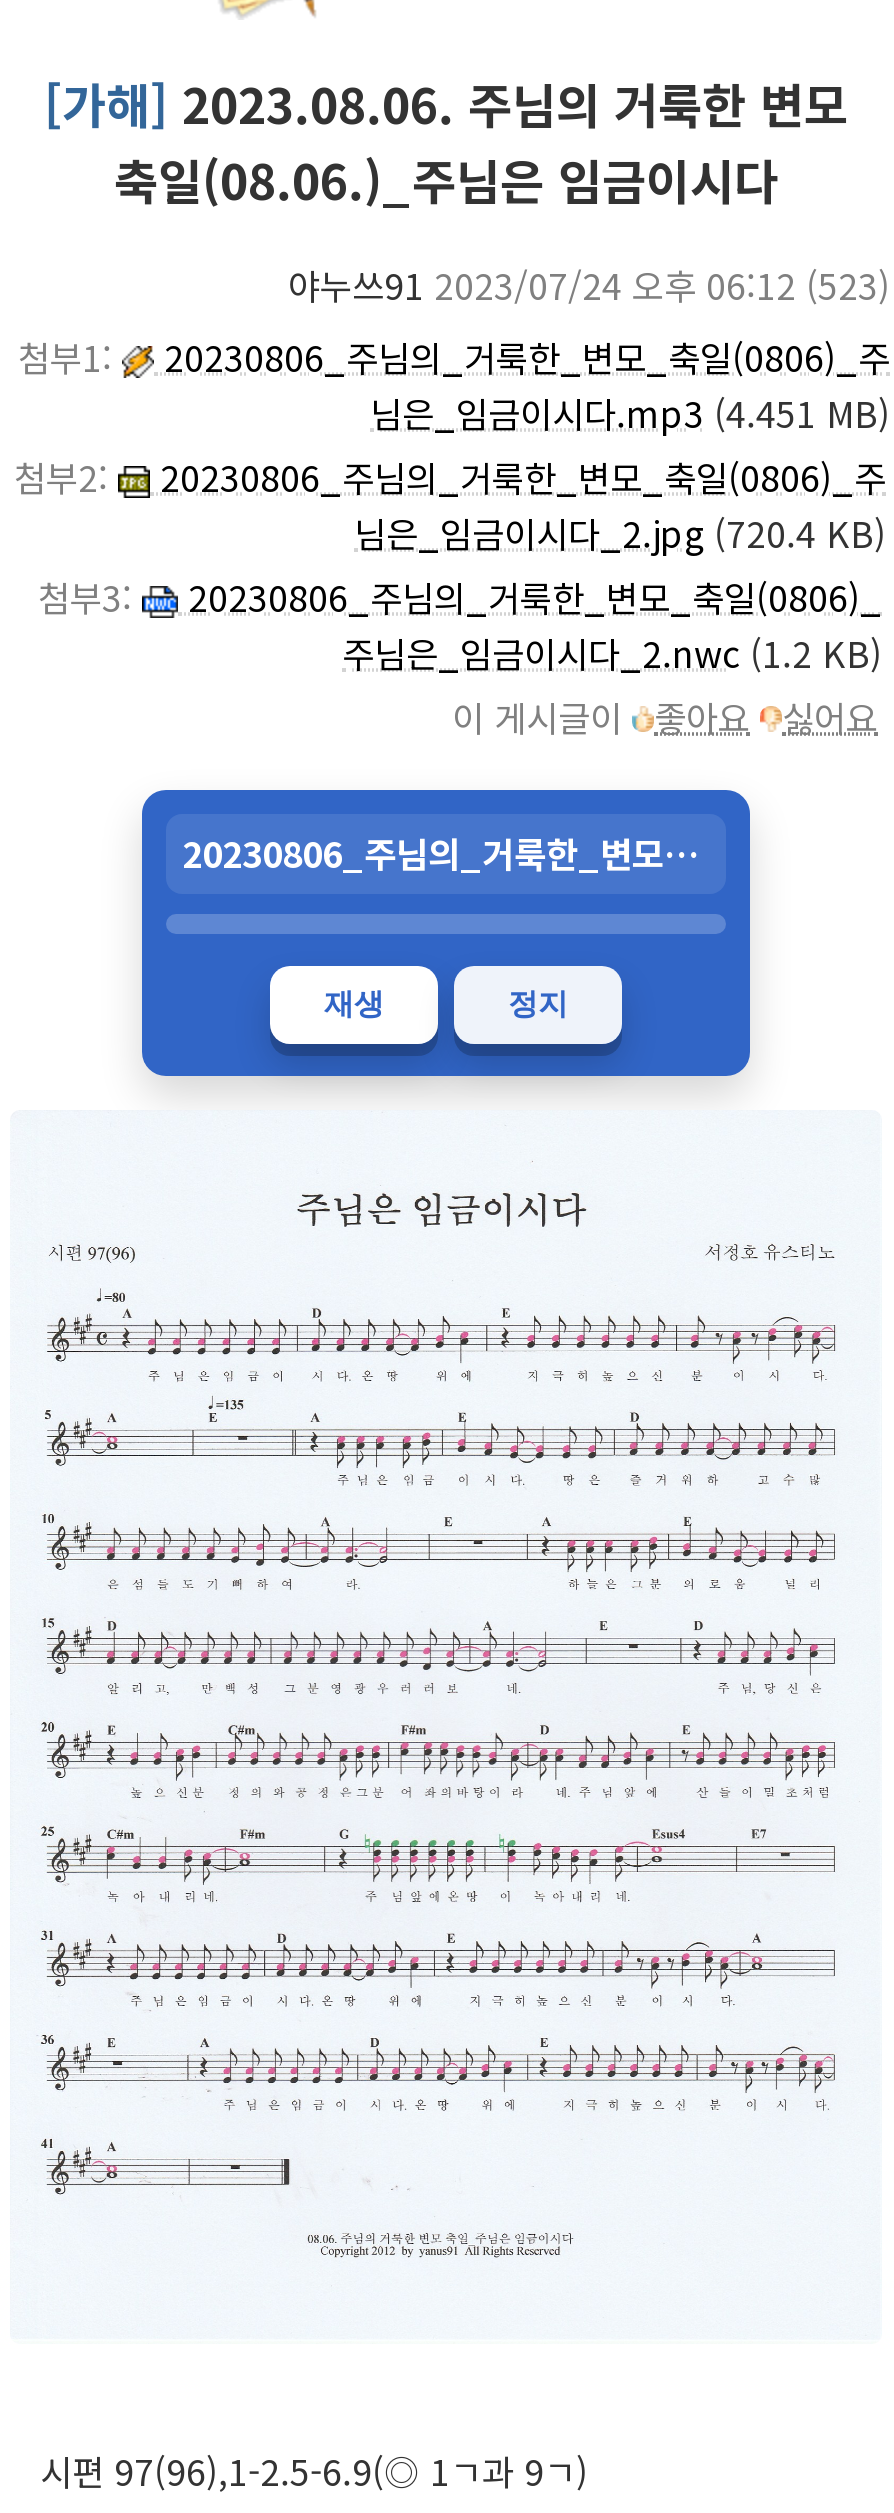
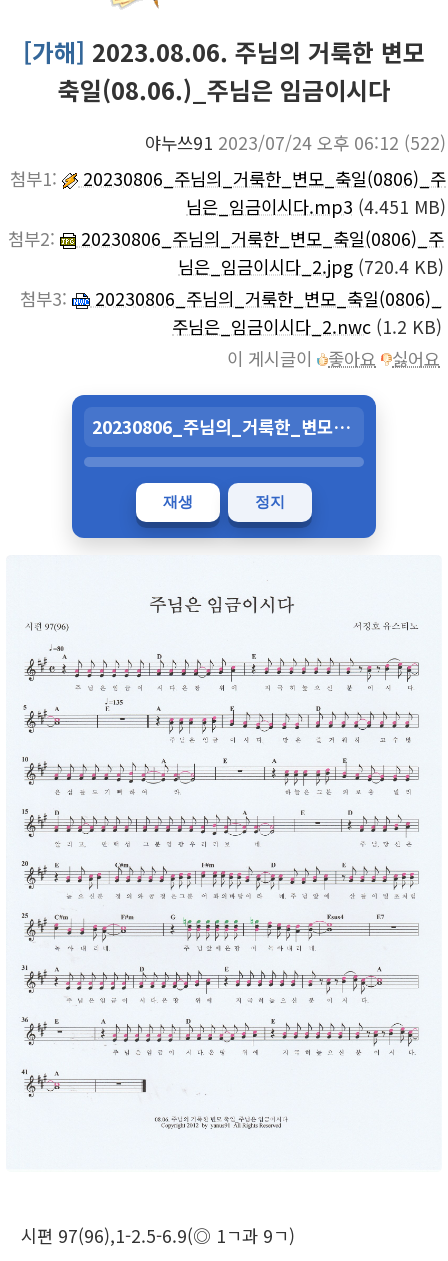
- 야누쓰91 2023/07/24 오후 06:12 (523)
+ 야누쓰91 2023/07/24 오후 06:12 (522)
